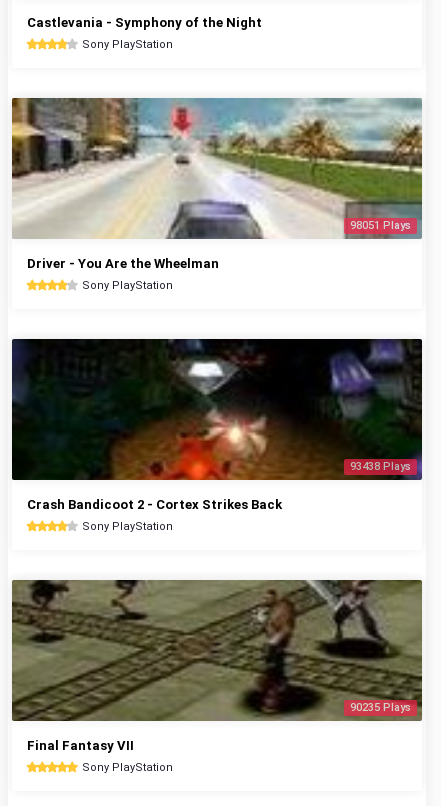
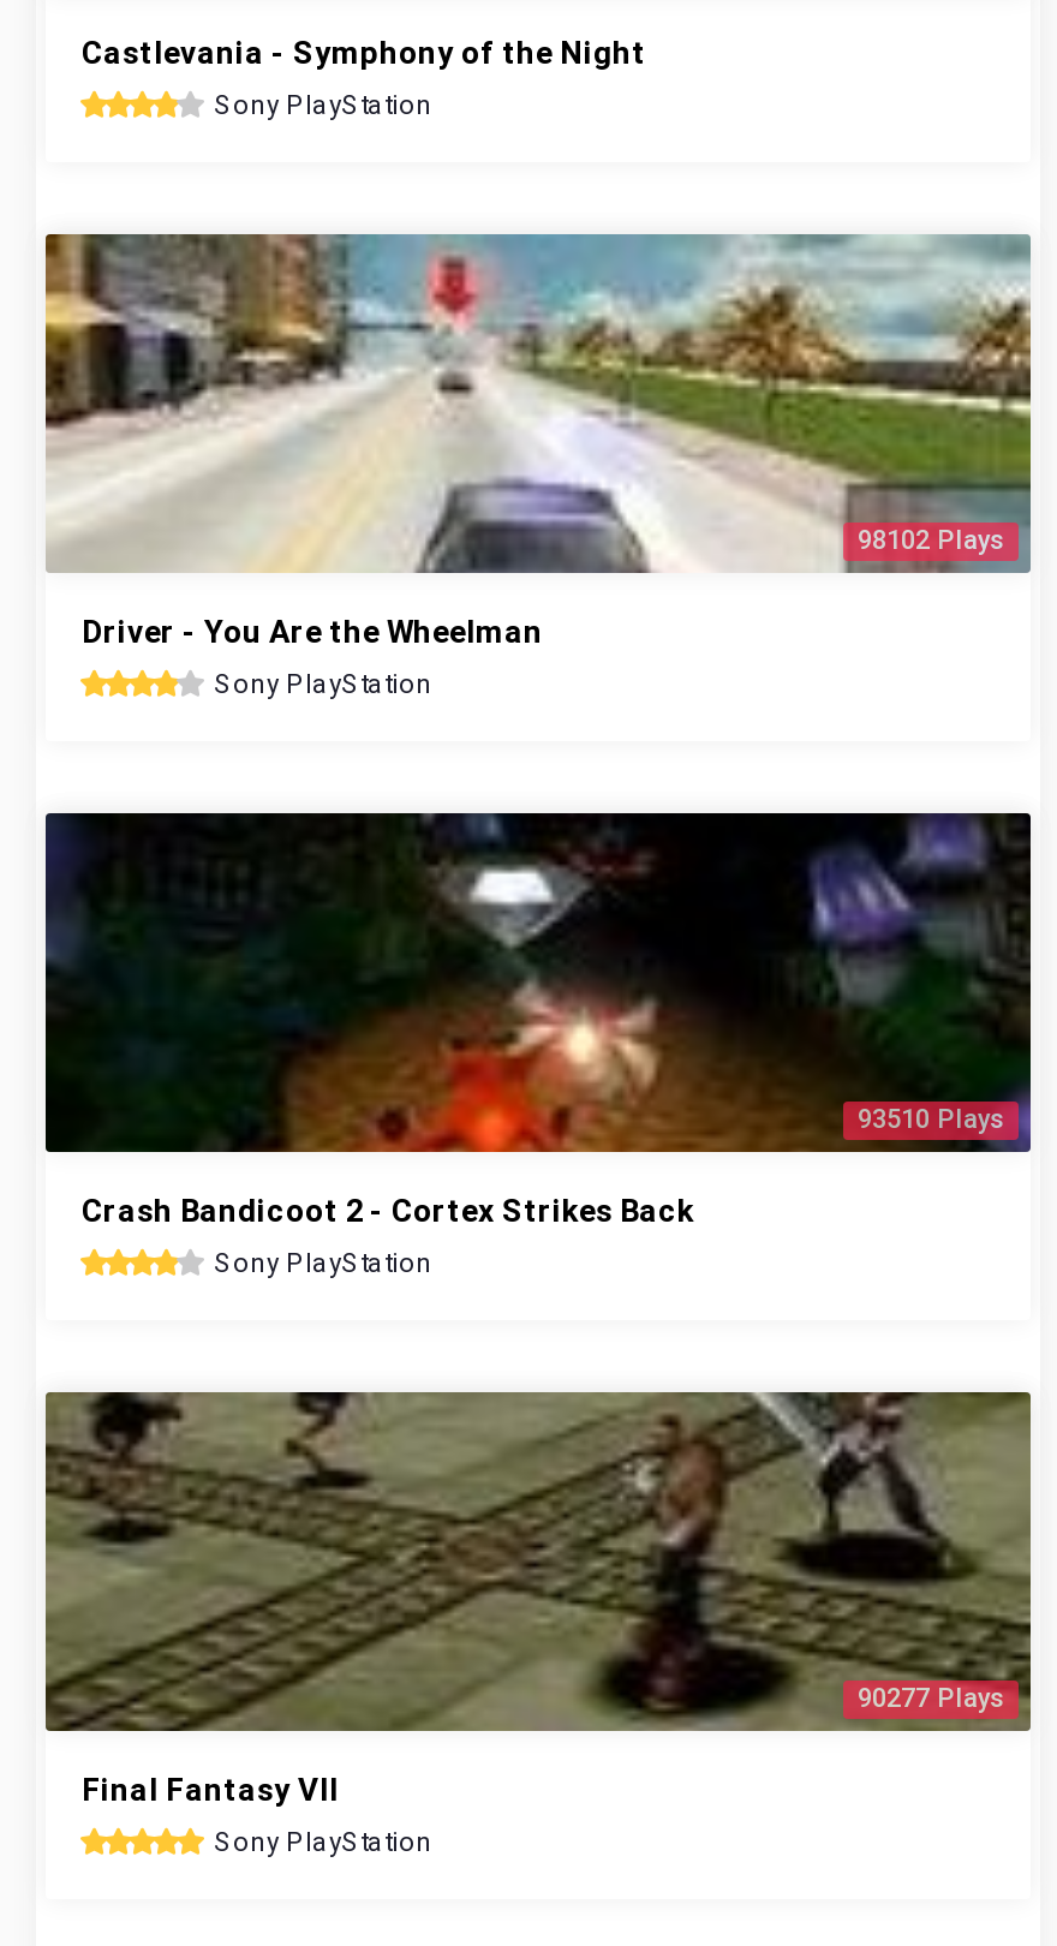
- 98051 Plays
+ 98102 Plays

- 93438 Plays
+ 93510 Plays

- 90235 Plays
+ 90277 Plays
